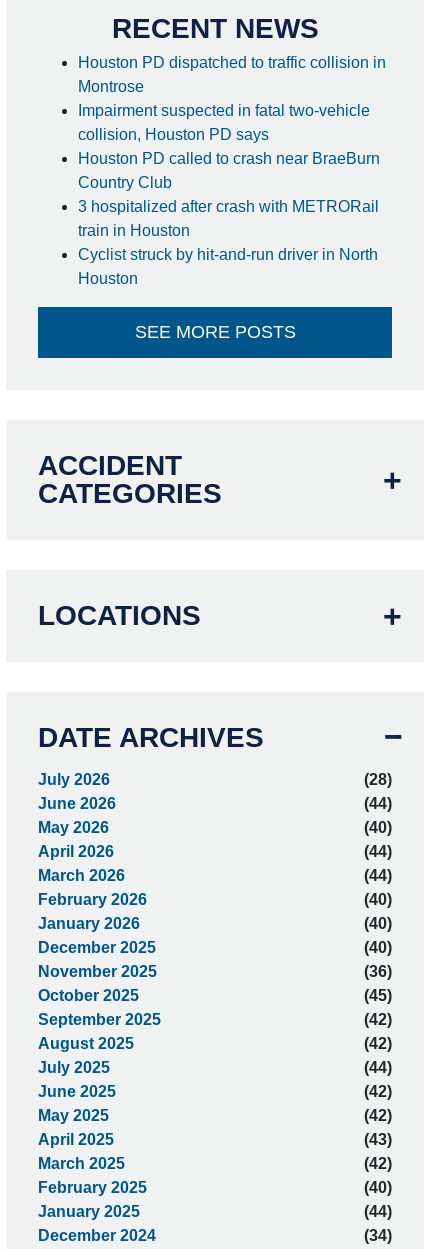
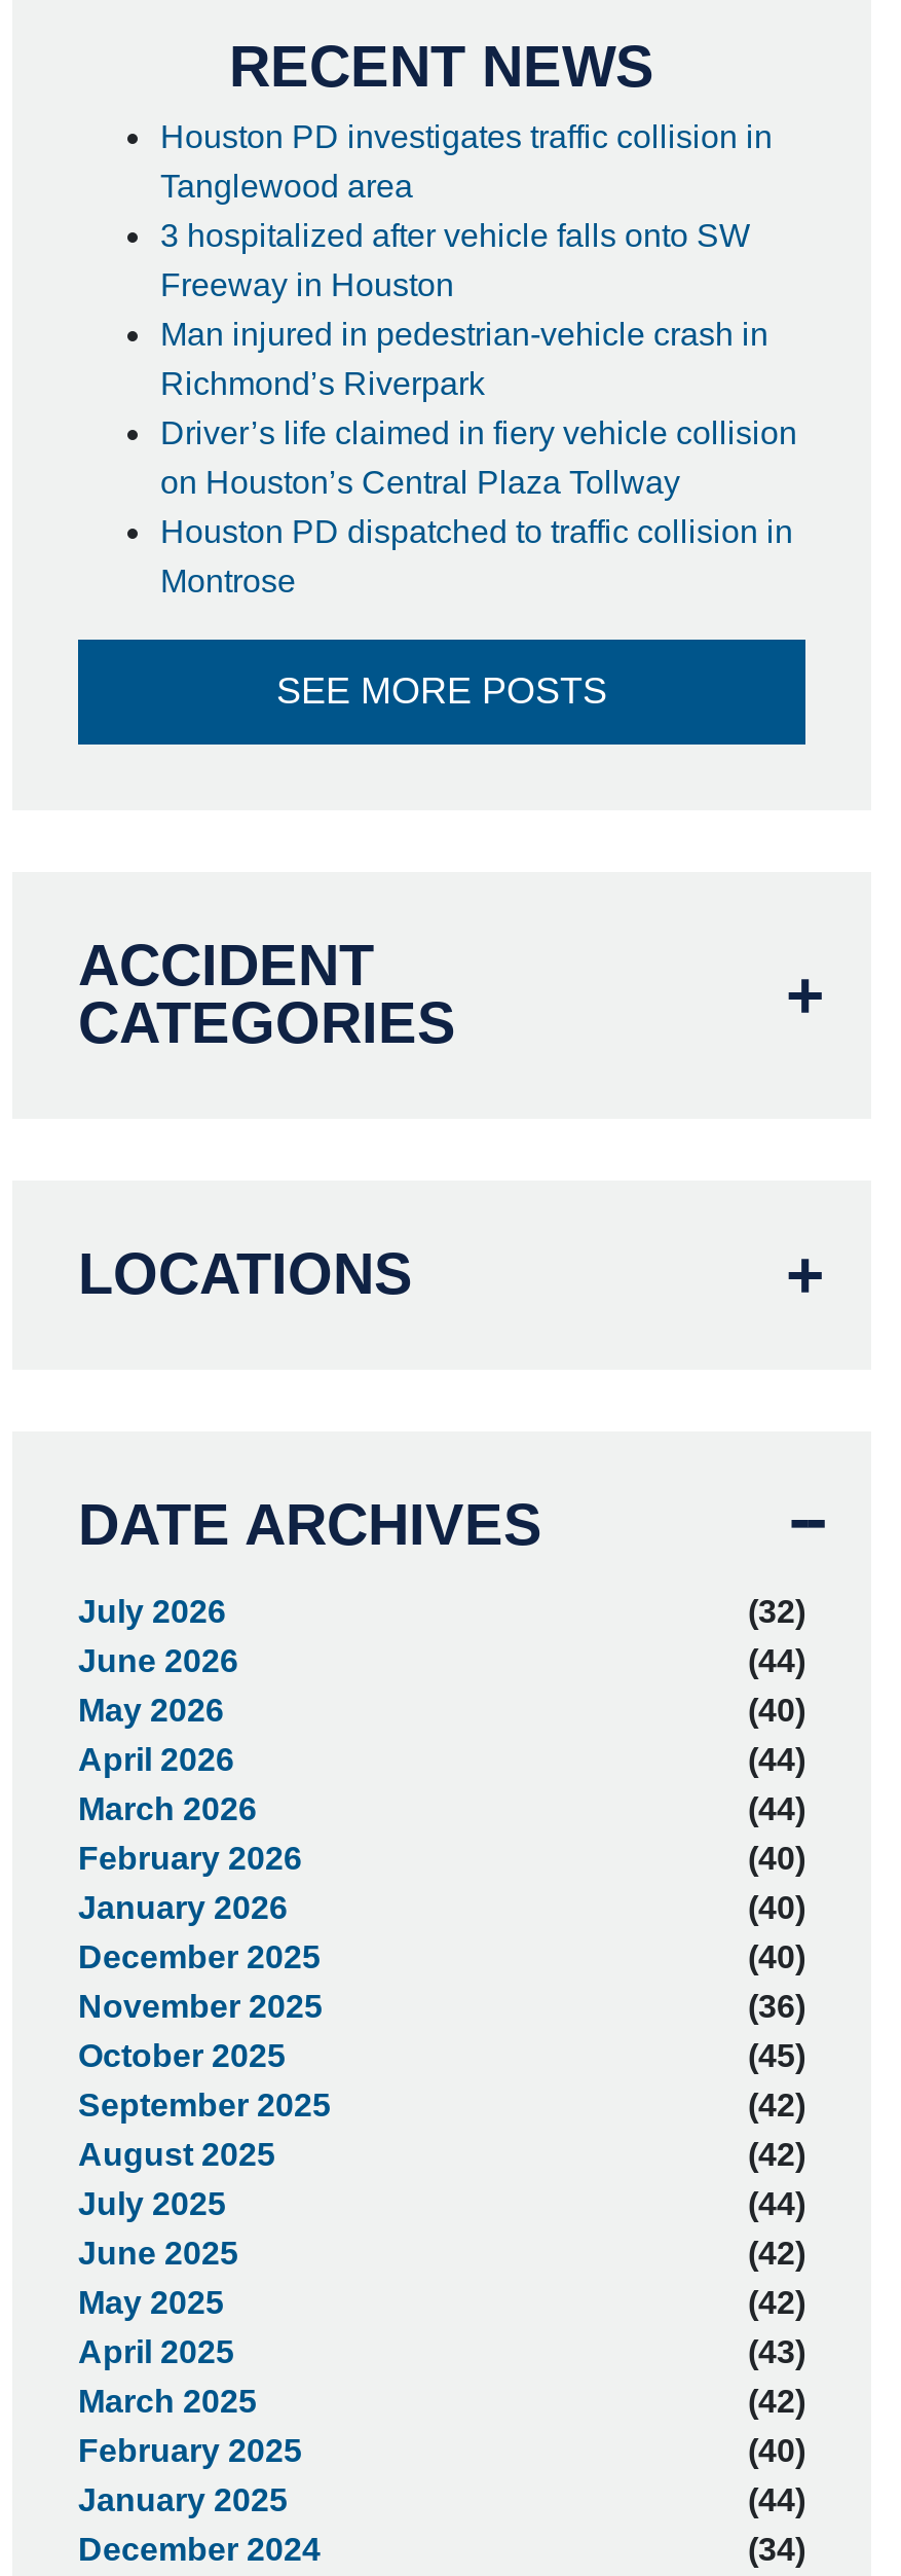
+ Houston PD investigates traffic collision in
+ Tanglewood area
+ 3 hospitalized after vehicle falls onto SW
+ Freeway in Houston
+ Man injured in pedestrian-vehicle crash in
+ Richmond’s Riverpark
+ Driver’s life claimed in fiery vehicle collision
+ on Houston’s Central Plaza Tollway

moved down: Houston PD dispatched to traffic collision in | Montrose

- Impairment suspected in fatal two-vehicle
- collision, Houston PD says
- Houston PD called to crash near BraeBurn
- Country Club
- 3 hospitalized after crash with METRORail
- train in Houston
- Cyclist struck by hit-and-run driver in North
- Houston

- (28)
+ (32)
